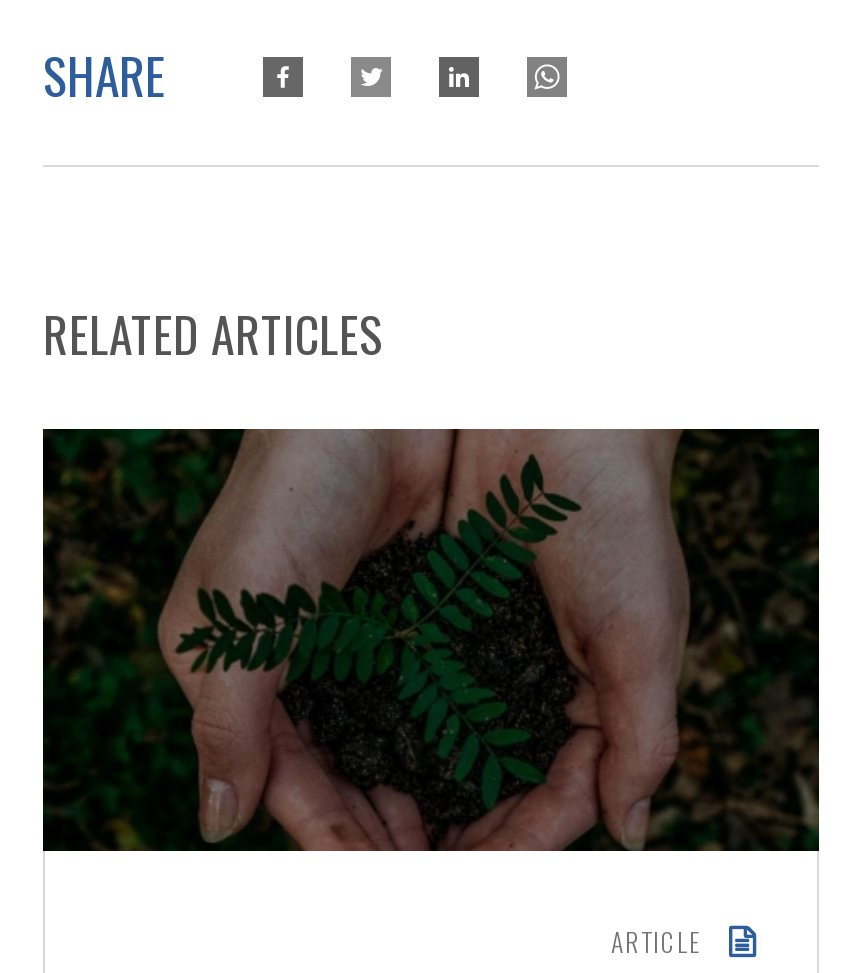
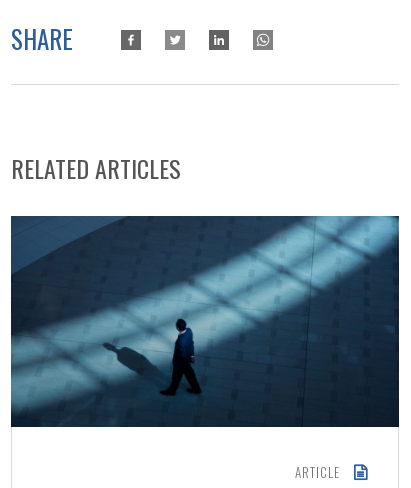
- [image]
+ [image]
